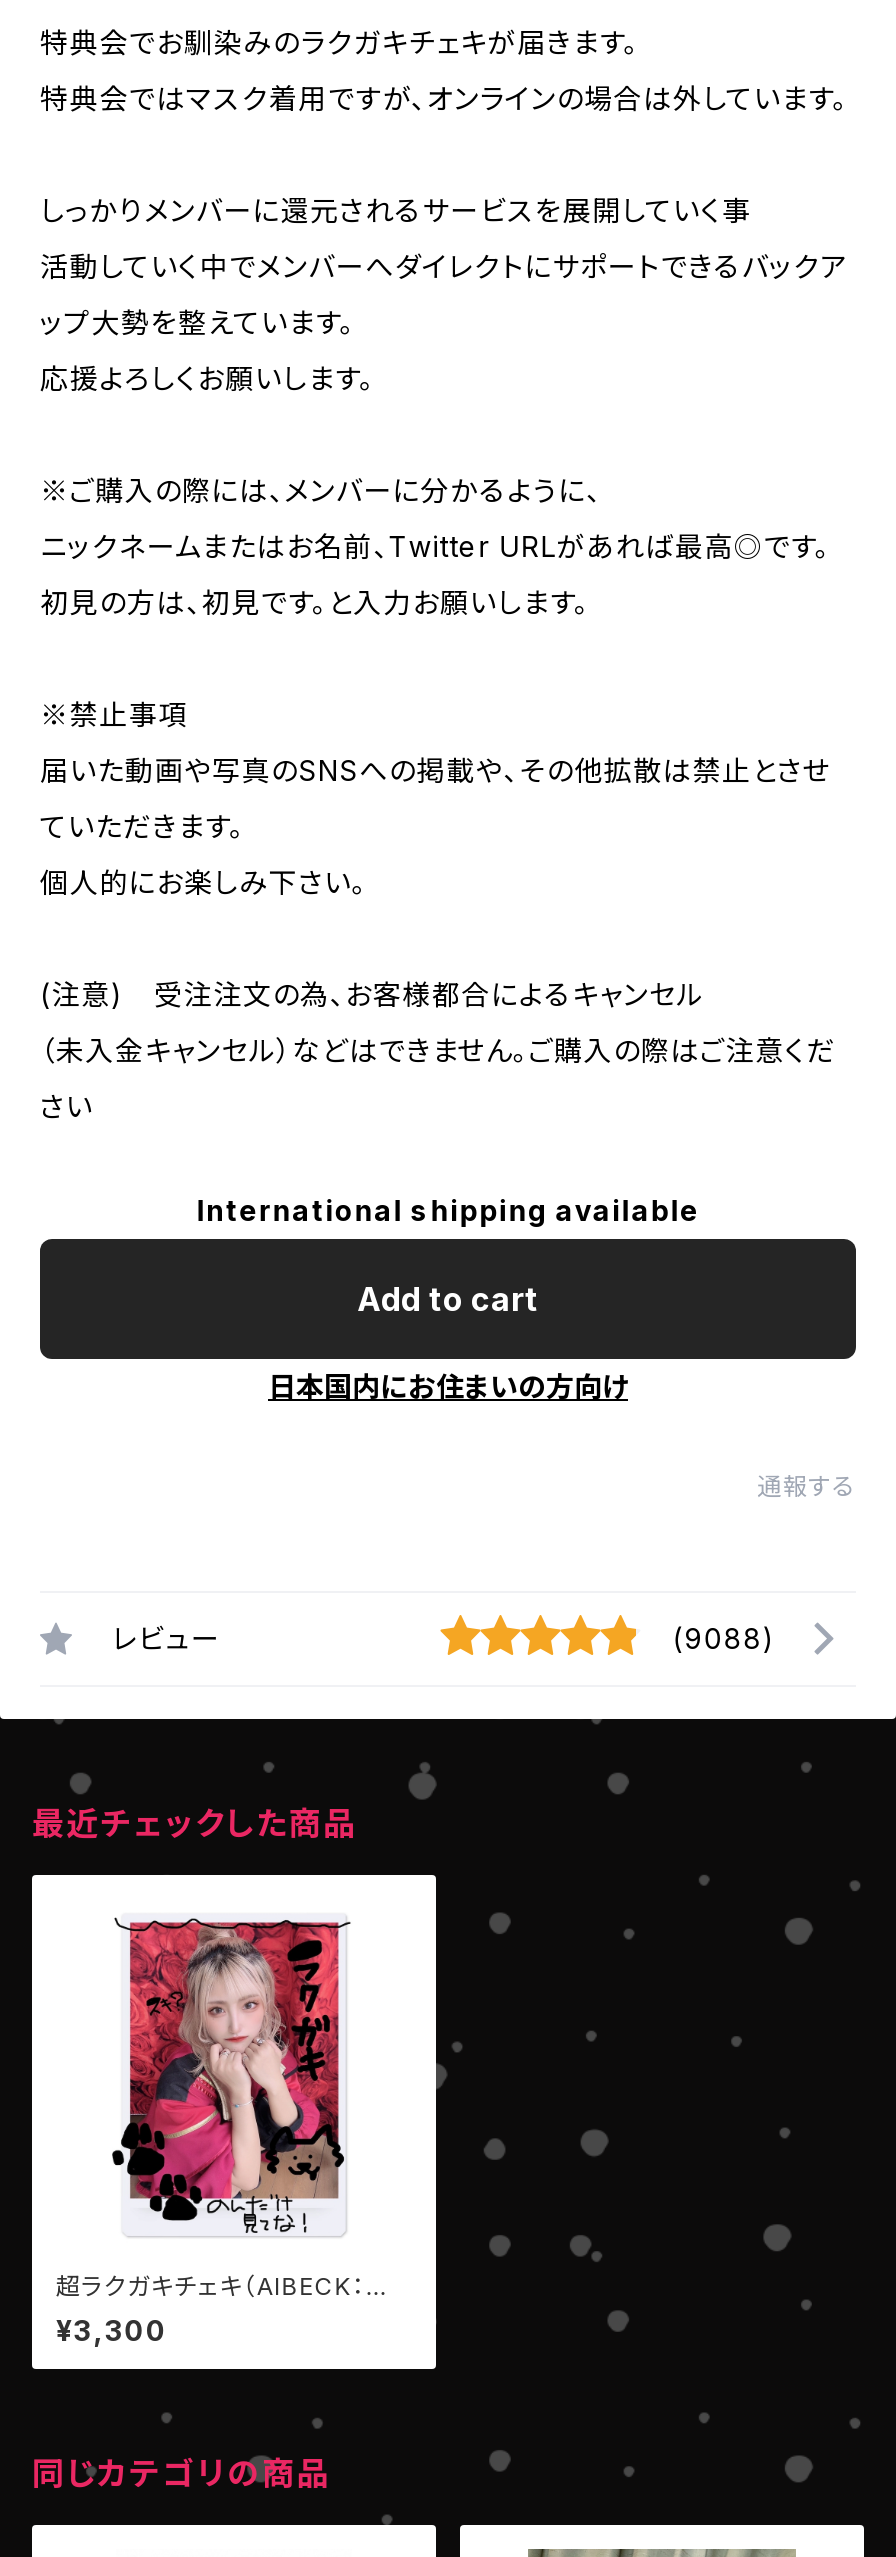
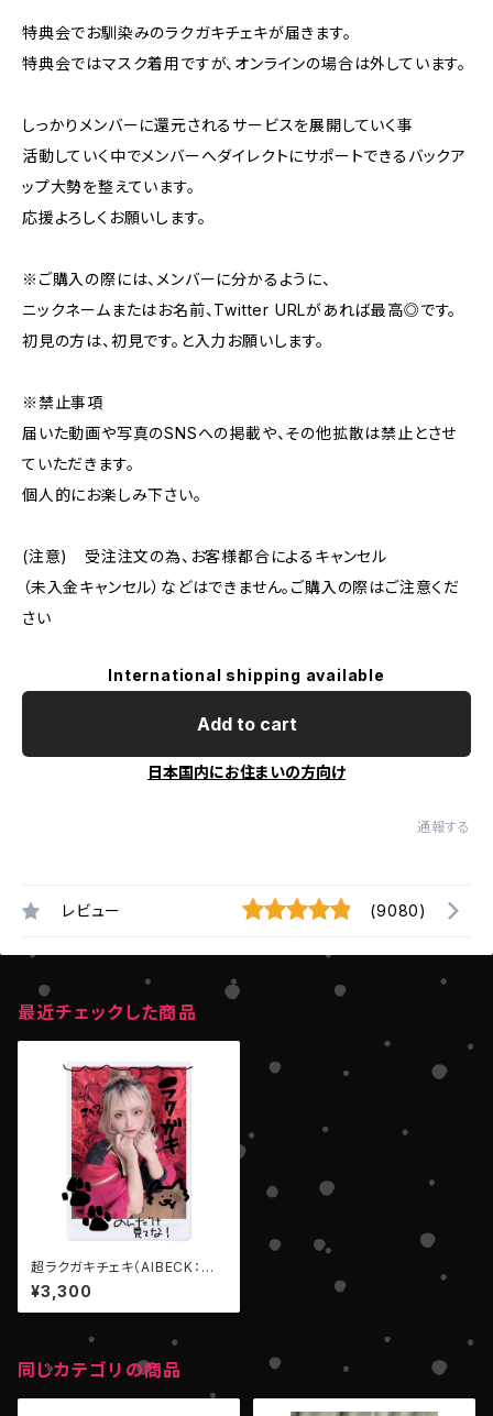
- (9088)
+ (9080)
